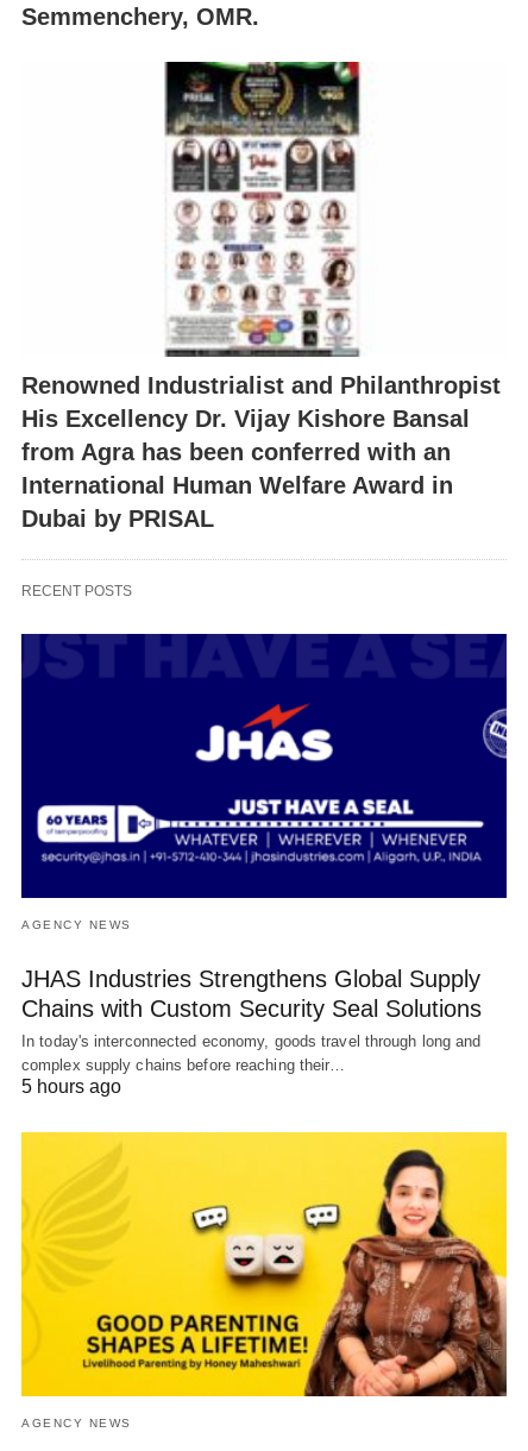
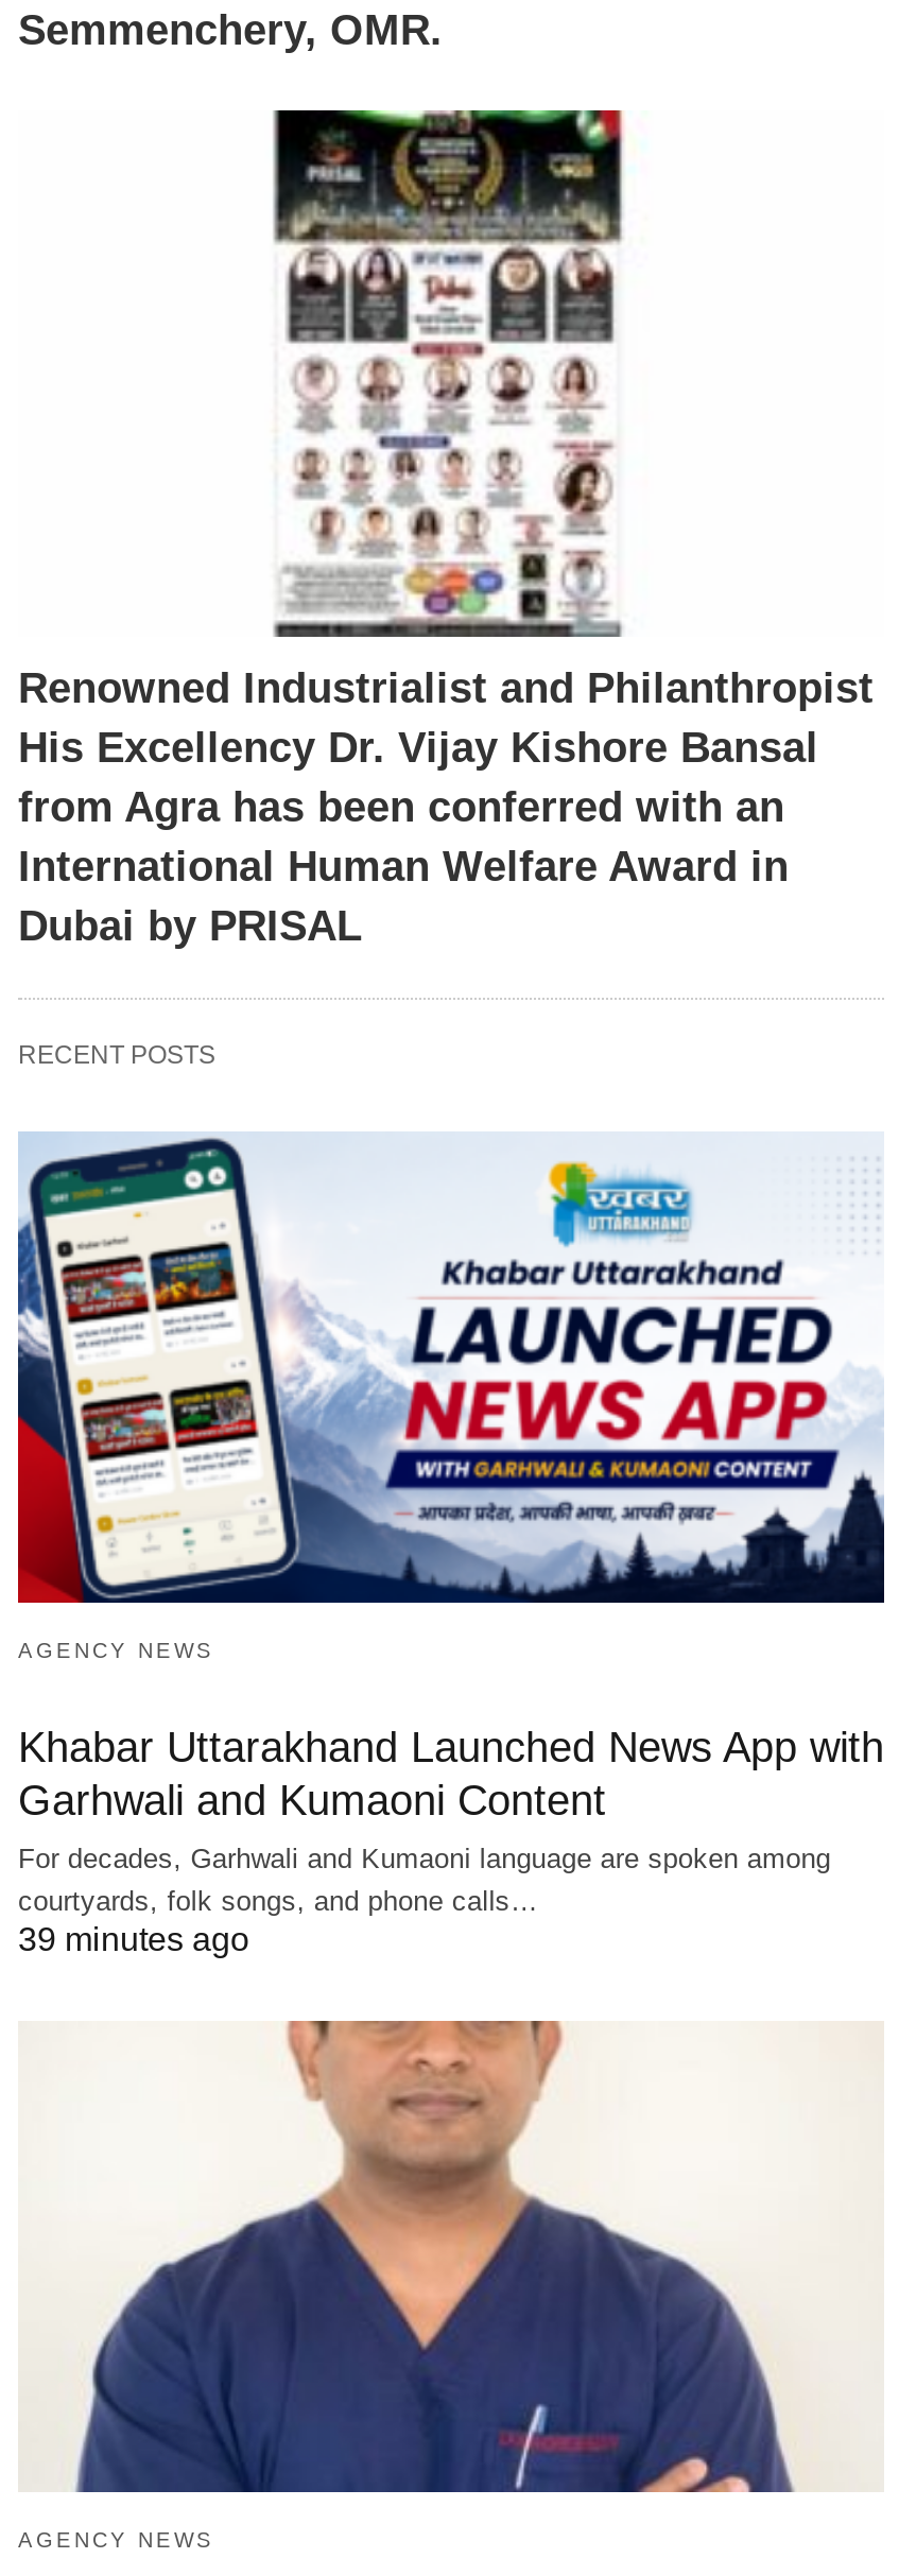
- [image]
+ [image]

- JHAS Industries Strengthens Global Supply
- Chains with Custom Security Seal Solutions
- In today's interconnected economy, goods travel through long and
- complex supply chains before reaching their…
- 5 hours ago
+ Khabar Uttarakhand Launched News App with
+ Garhwali and Kumaoni Content
+ For decades, Garhwali and Kumaoni language are spoken among
+ courtyards, folk songs, and phone calls…
+ 39 minutes ago

- [image]
+ [image]
